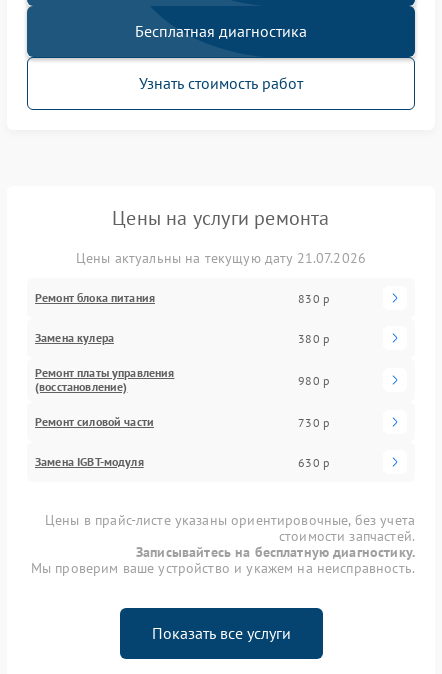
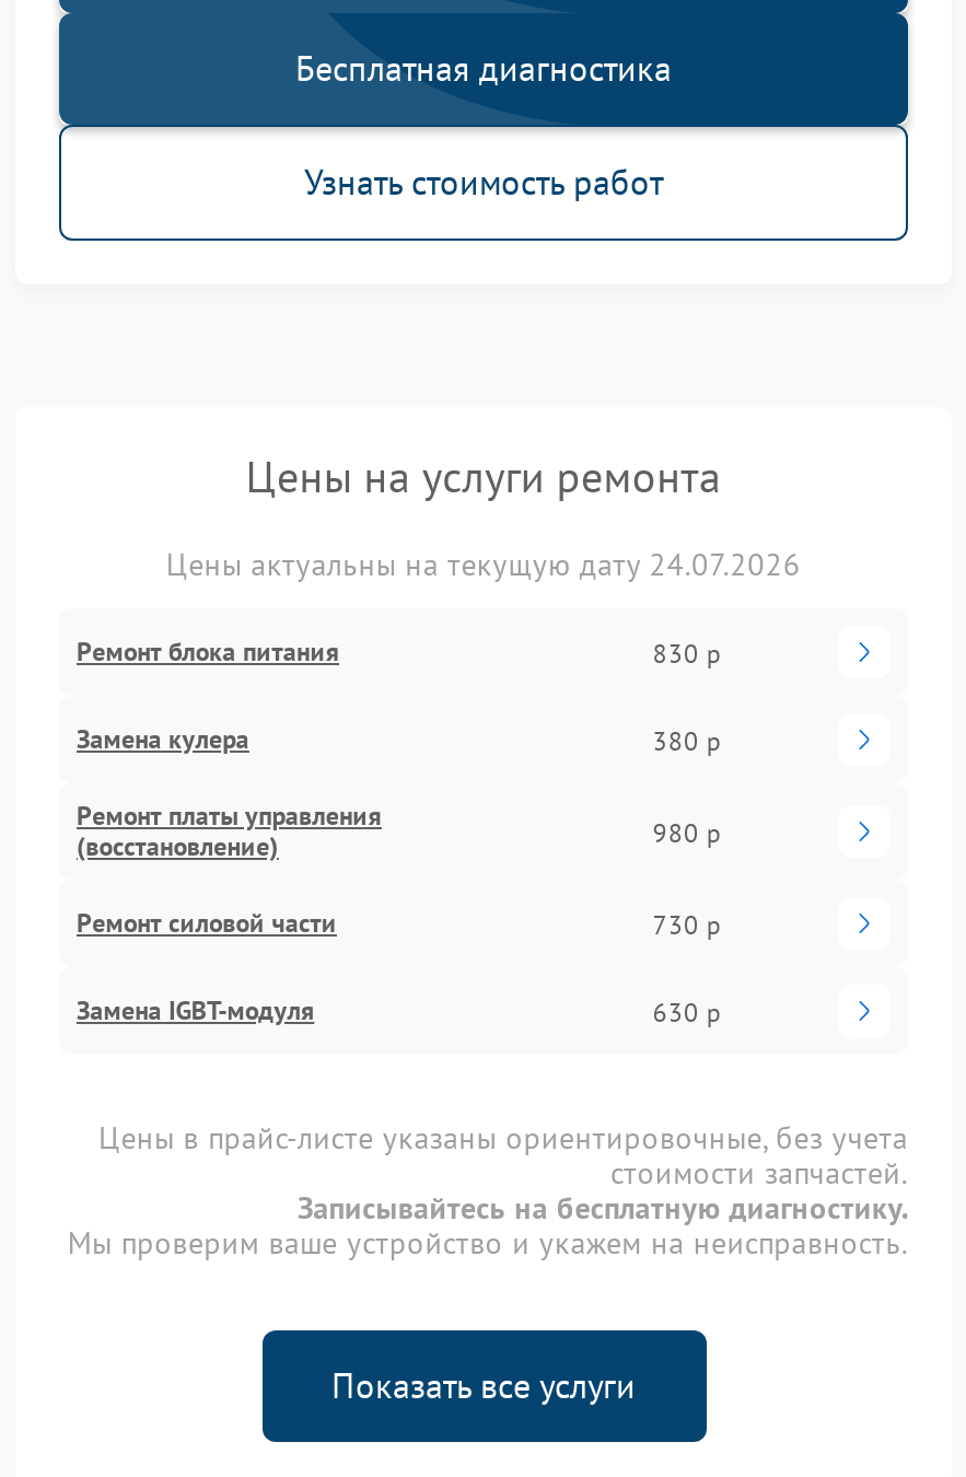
- Цены актуальны на текущую дату 21.07.2026
+ Цены актуальны на текущую дату 24.07.2026
